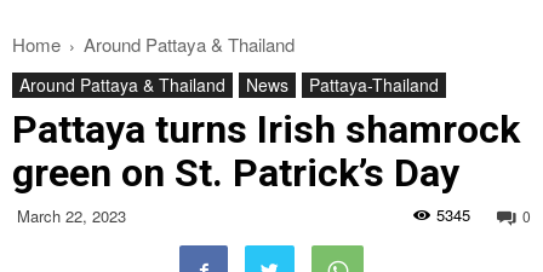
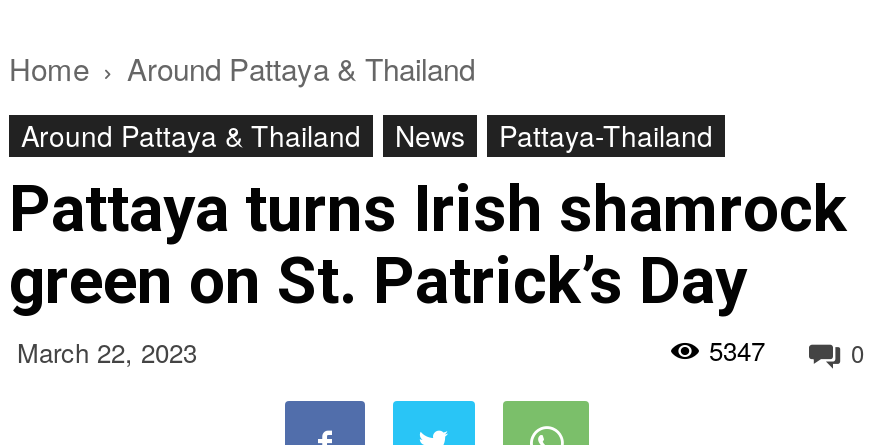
- 5345
+ 5347
